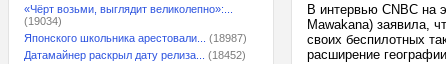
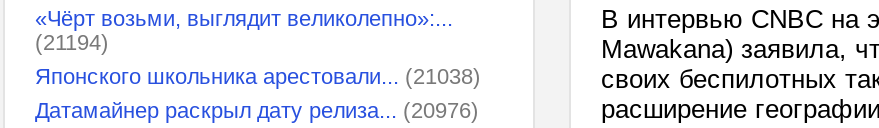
- (19034)
+ (21194)

- Японского школьника арестовали... (18987)
+ Японского школьника арестовали... (21038)

- Датамайнер раскрыл дату релиза... (18452)
+ Датамайнер раскрыл дату релиза... (20976)
